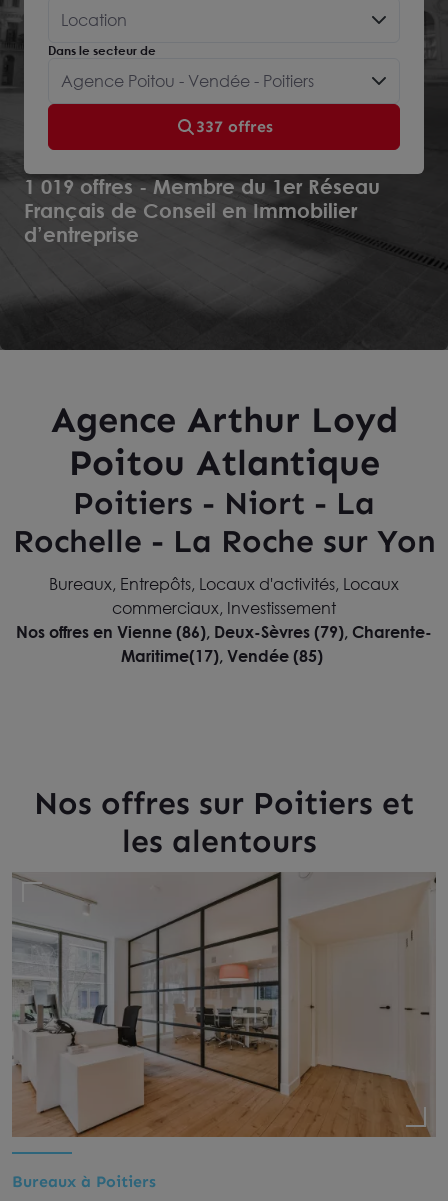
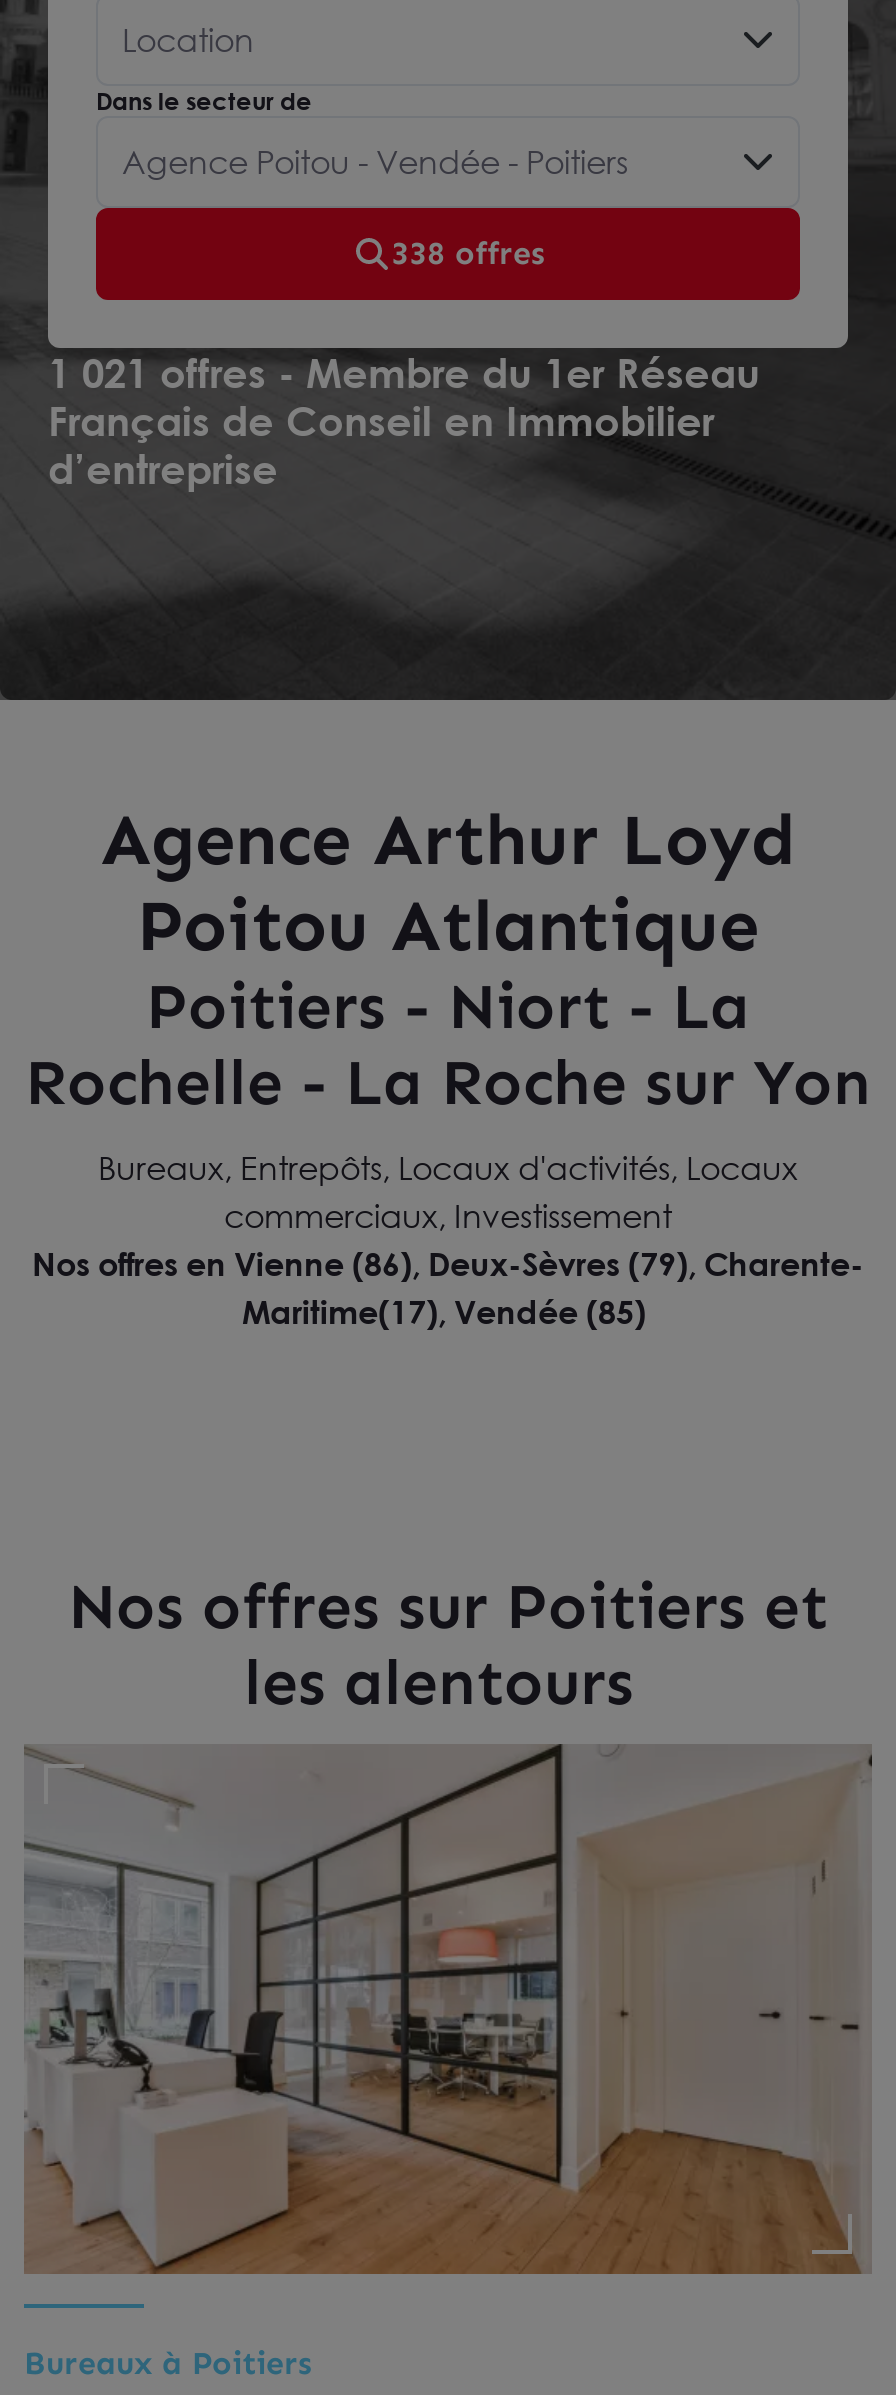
- 337 offres
+ 338 offres

- 1 019 offres - Membre du 1er Réseau
+ 1 021 offres - Membre du 1er Réseau
